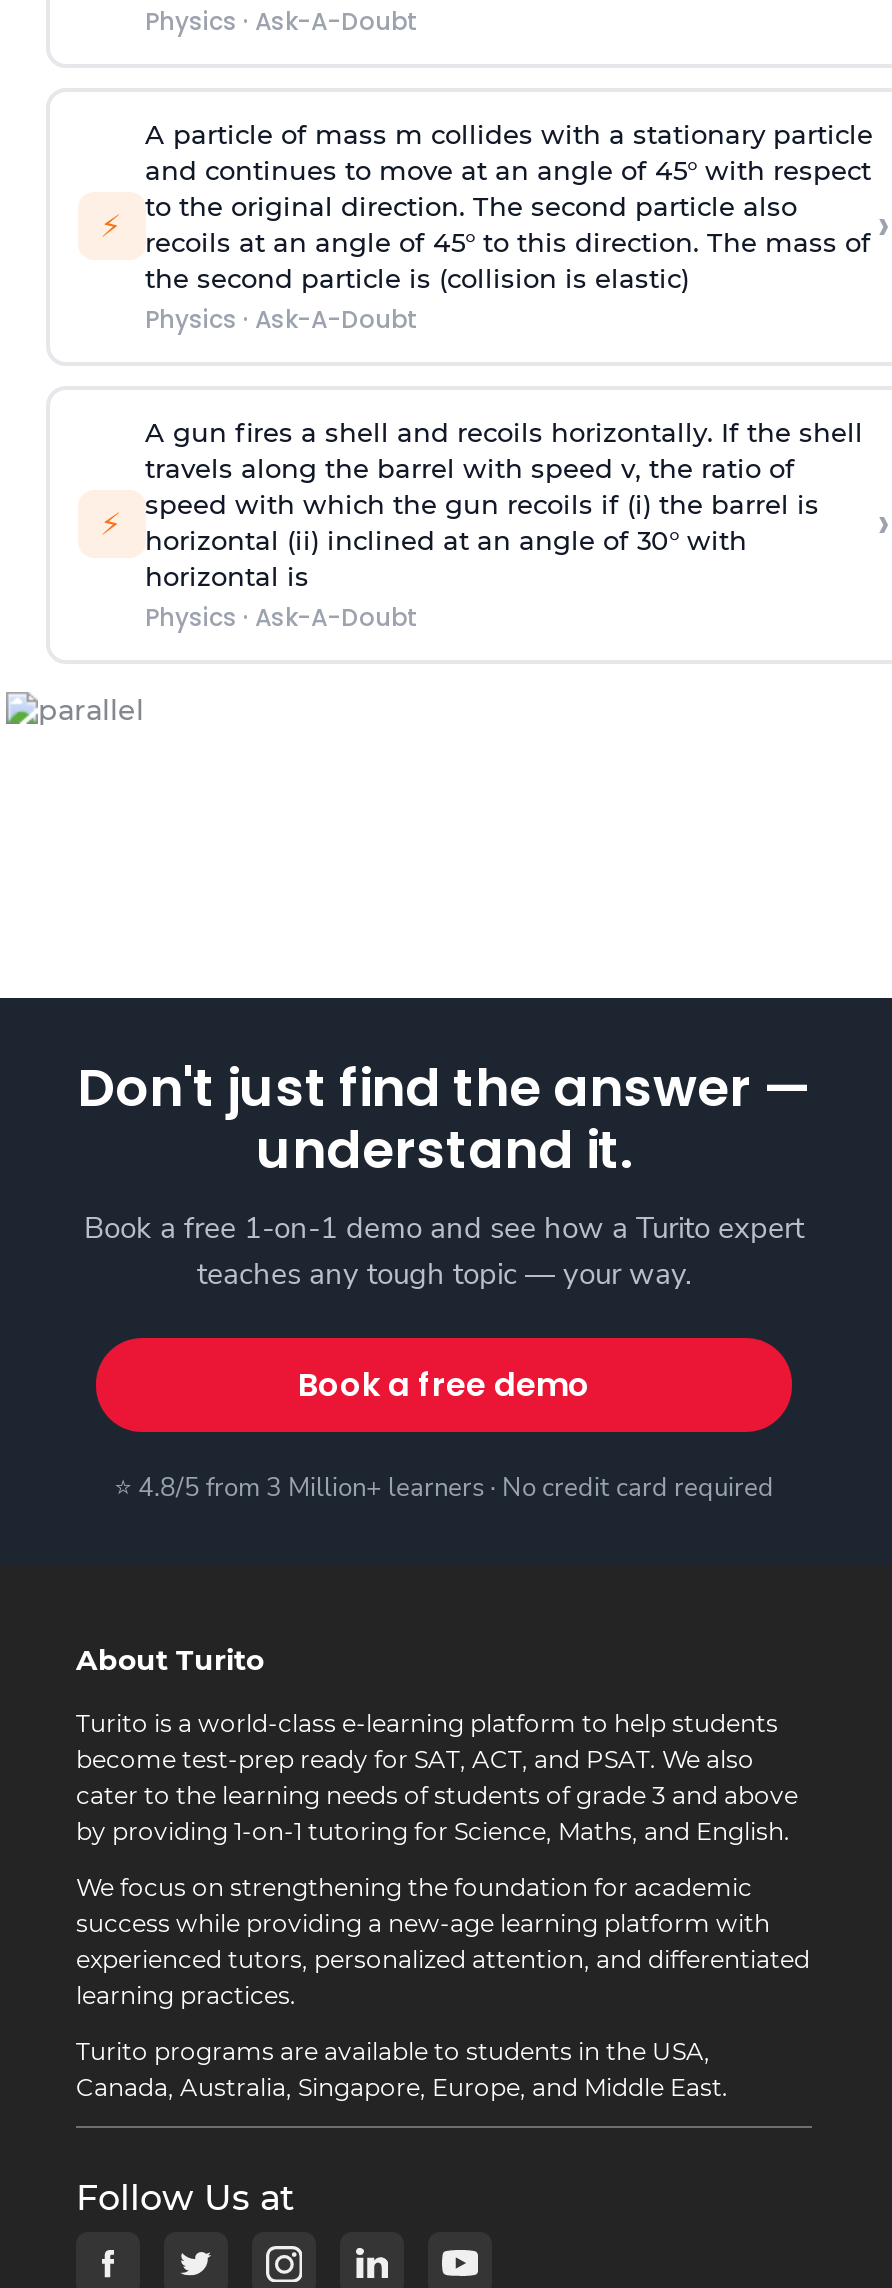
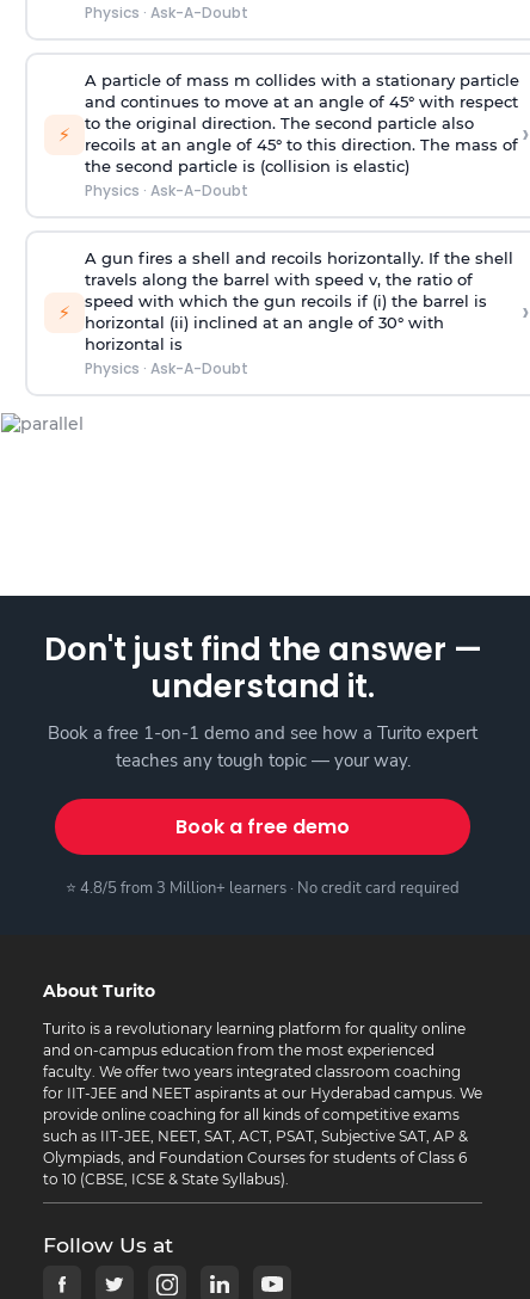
- Turito is a world-class e-learning platform to help students
- become test-prep ready for SAT, ACT, and PSAT. We also
- cater to the learning needs of students of grade 3 and above
- by providing 1-on-1 tutoring for Science, Maths, and English.
- We focus on strengthening the foundation for academic
- success while providing a new-age learning platform with
- experienced tutors, personalized attention, and differentiated
- learning practices.
- Turito programs are available to students in the USA,
- Canada, Australia, Singapore, Europe, and Middle East.
+ Turito is a revolutionary learning platform for quality online
+ and on-campus education from the most experienced
+ faculty. We offer two years integrated classroom coaching
+ for IIT-JEE and NEET aspirants at our Hyderabad campus. We
+ provide online coaching for all kinds of competitive exams
+ such as IIT-JEE, NEET, SAT, ACT, PSAT, Subjective SAT, AP &
+ Olympiads, and Foundation Courses for students of Class 6
+ to 10 (CBSE, ICSE & State Syllabus).
